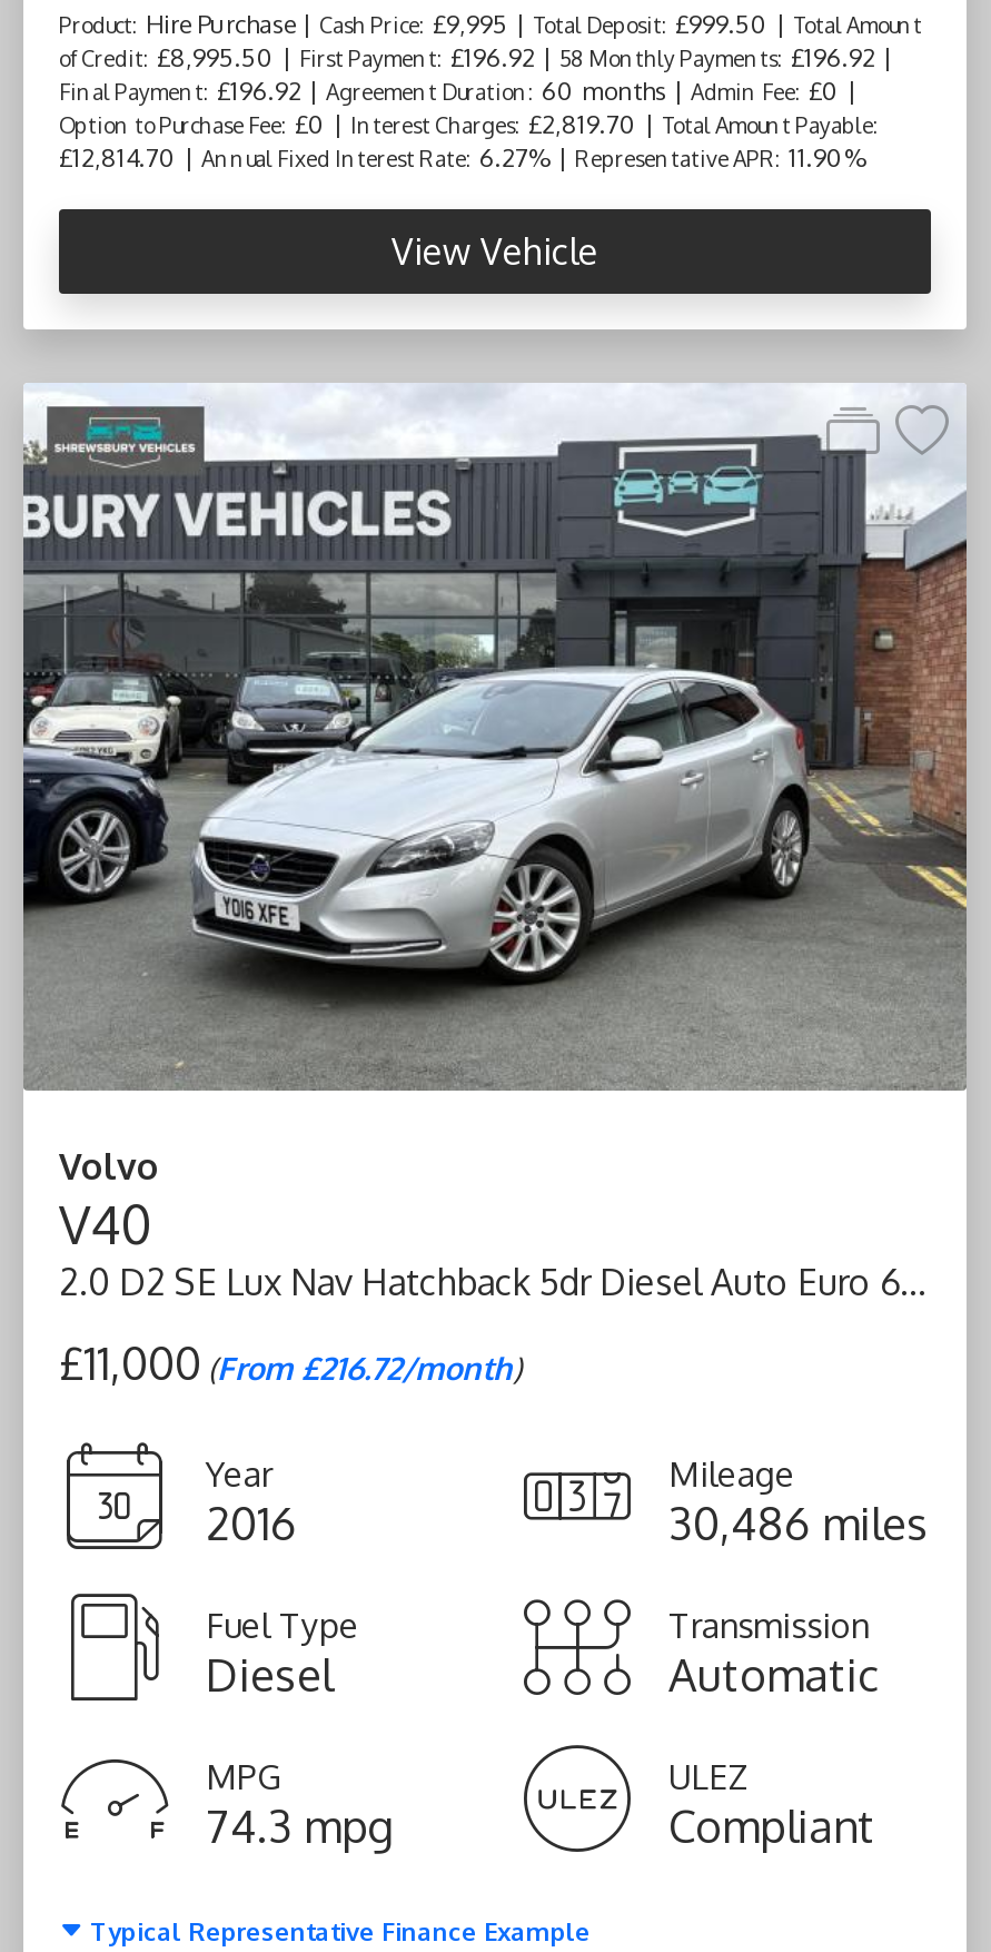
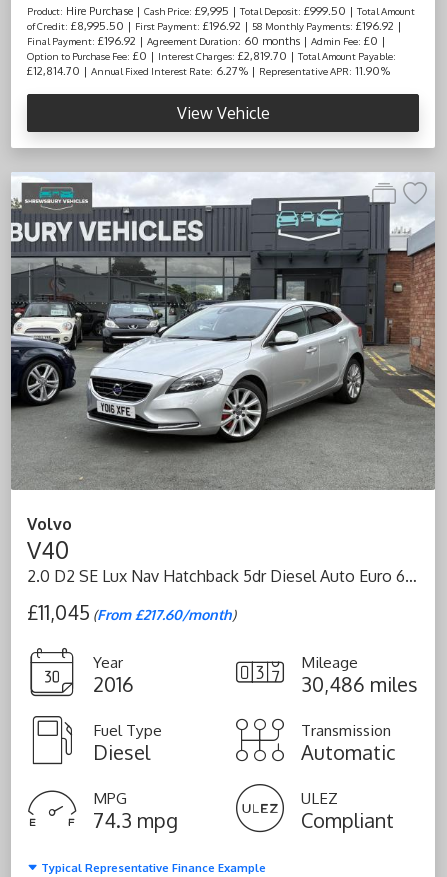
- £11,000 (From £216.72/month)
+ £11,045 (From £217.60/month)
